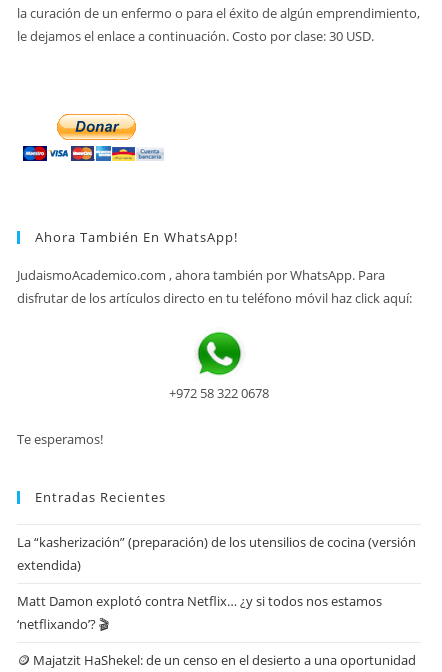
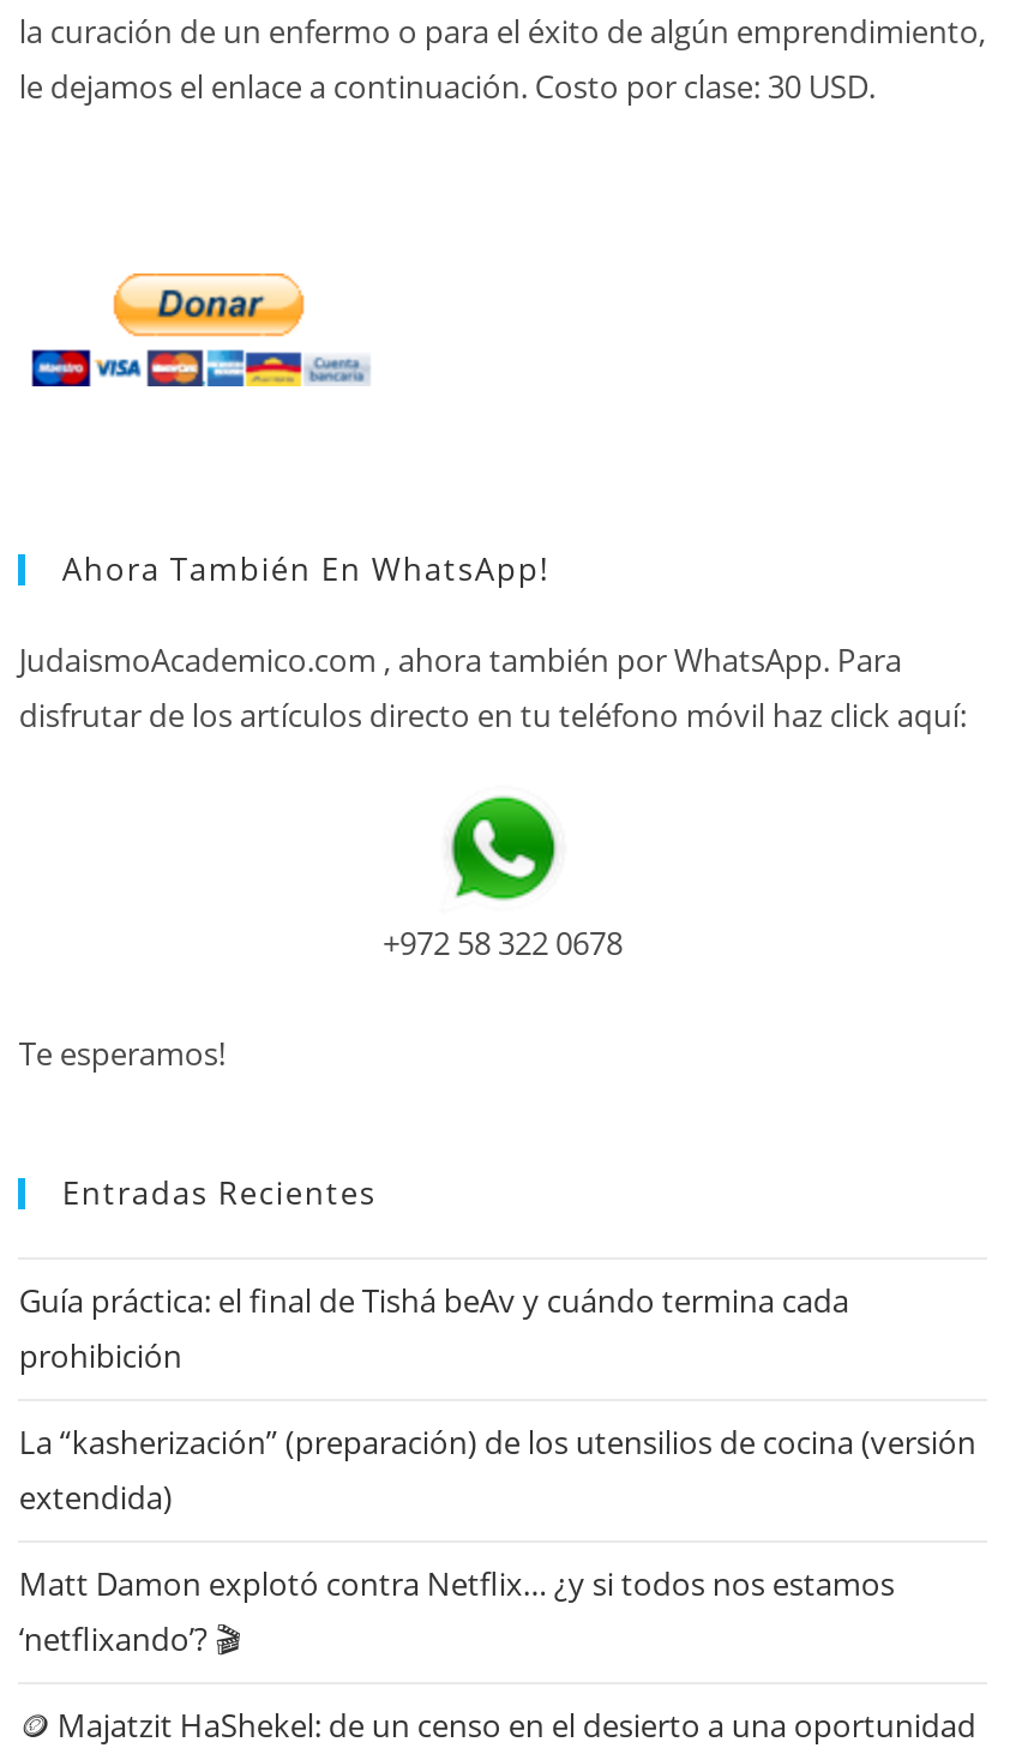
+ Guía práctica: el final de Tishá beAv y cuándo termina cada
+ prohibición
